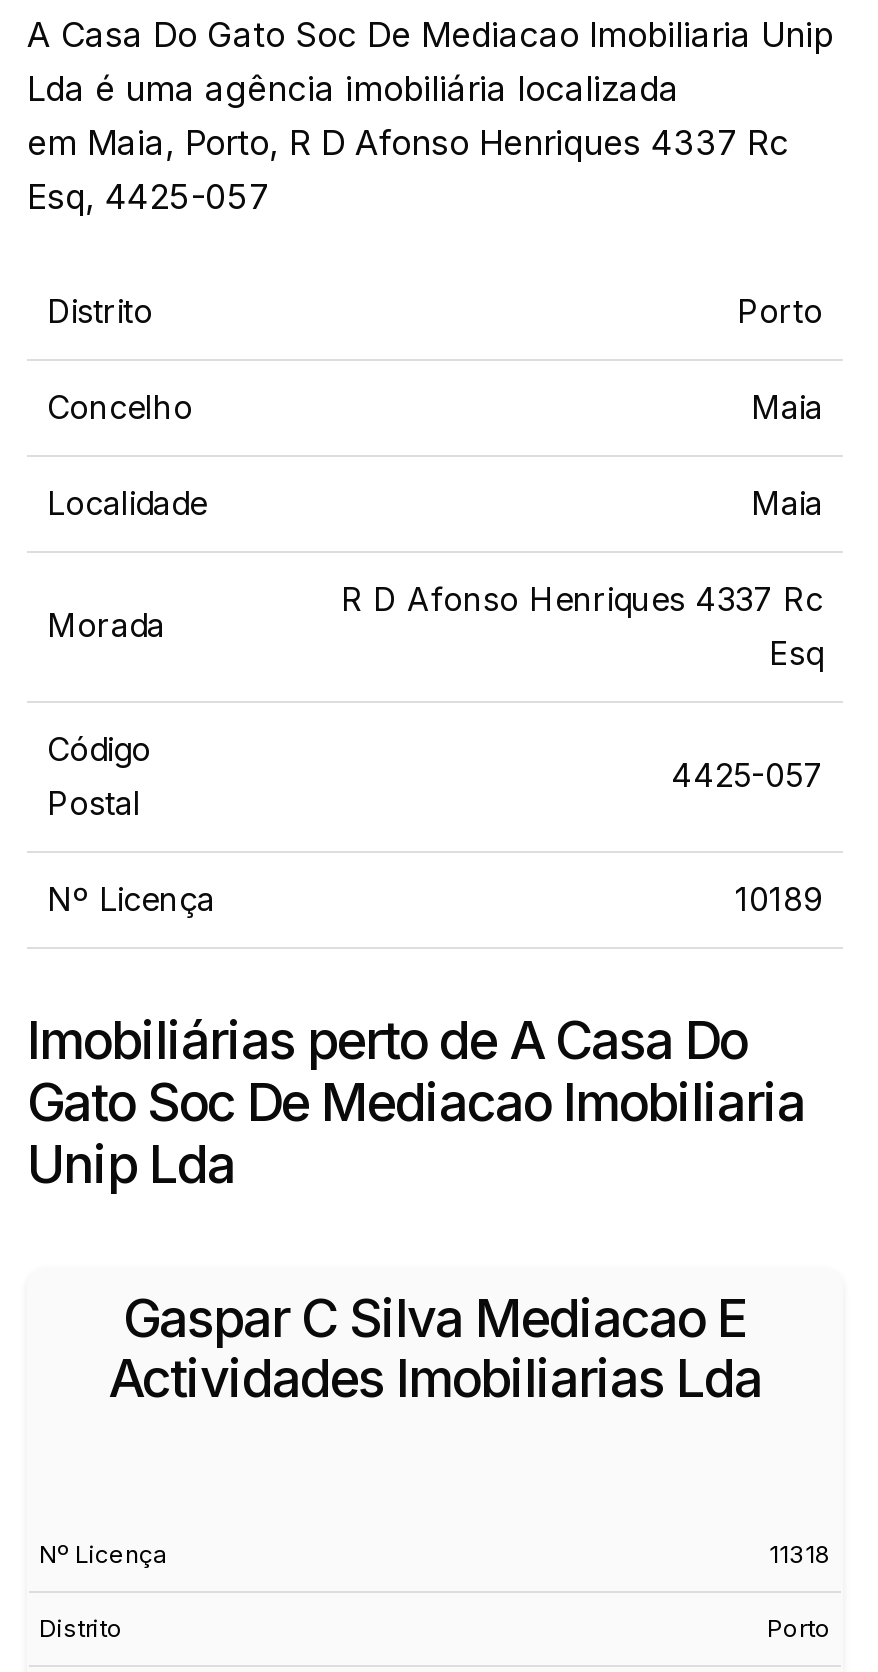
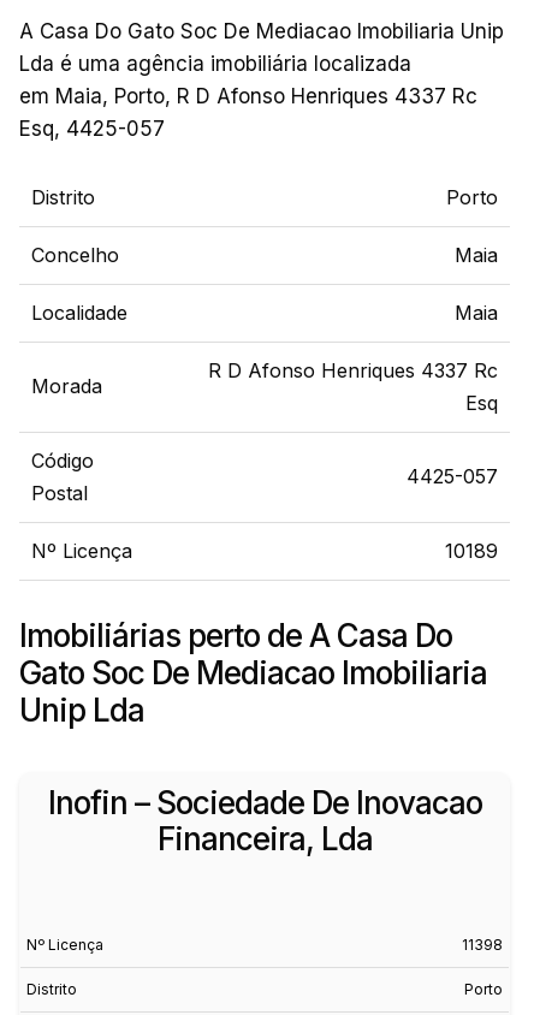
- Gaspar C Silva Mediacao E
- Actividades Imobiliarias Lda
+ Inofin – Sociedade De Inovacao
+ Financeira, Lda

- 11318
+ 11398
